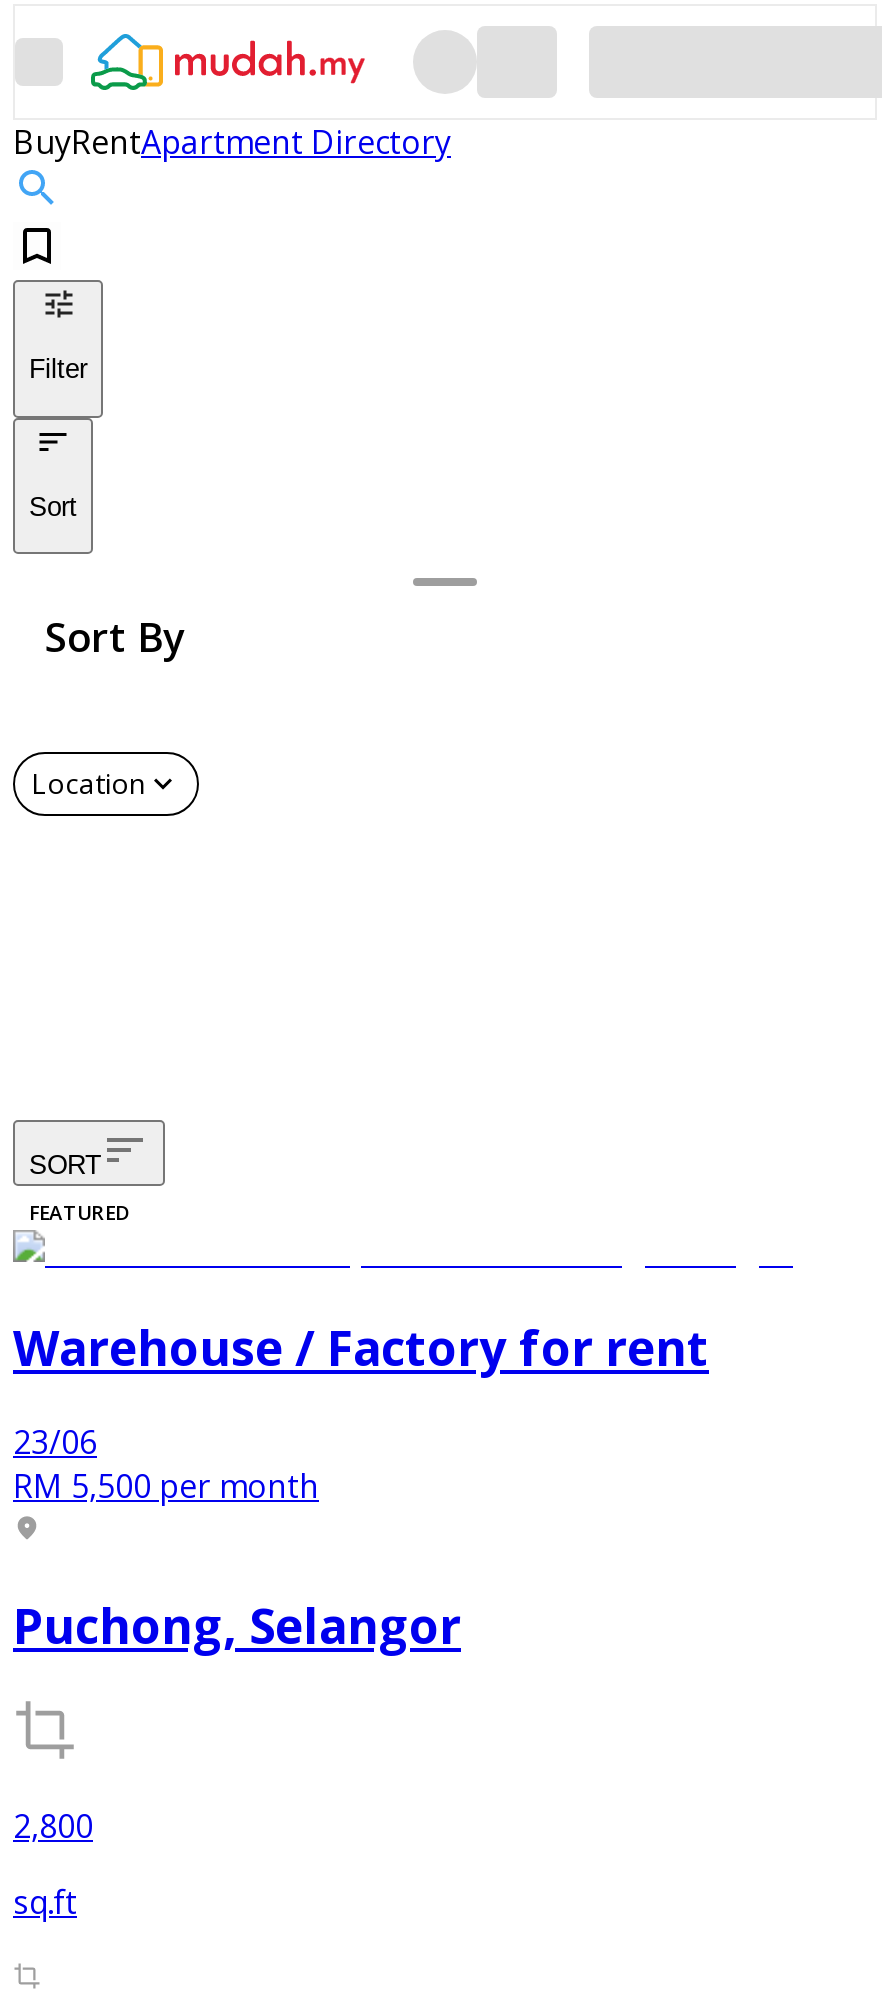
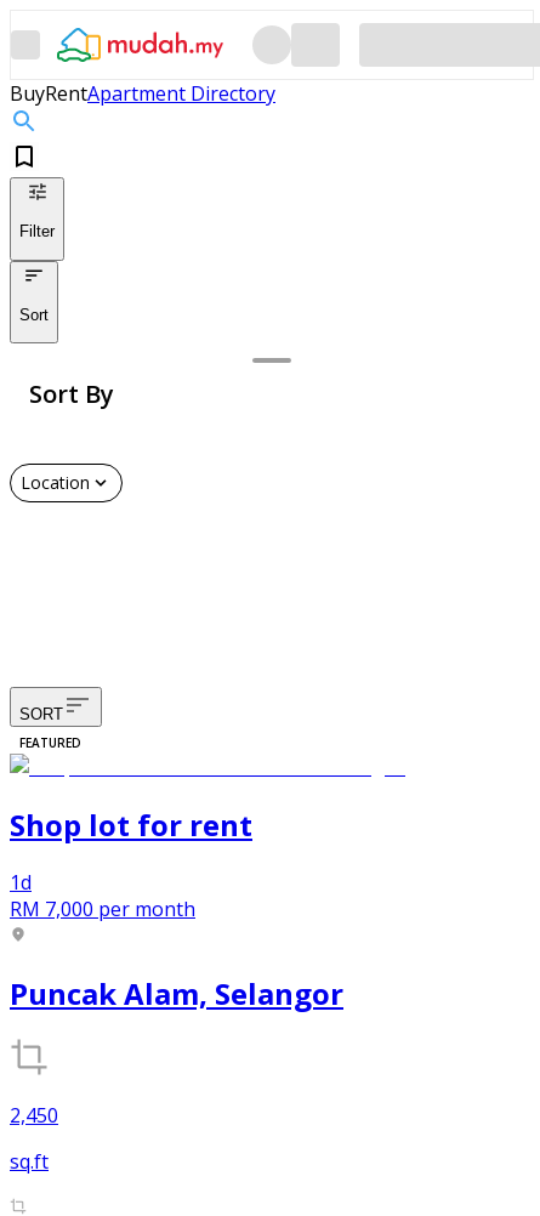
- Warehouse / Factory for rent
+ Shop lot for rent

- 23/06
- RM 5,500 per month
+ 1d
+ RM 7,000 per month

- Puchong, Selangor
+ Puncak Alam, Selangor

- 2,800
+ 2,450
